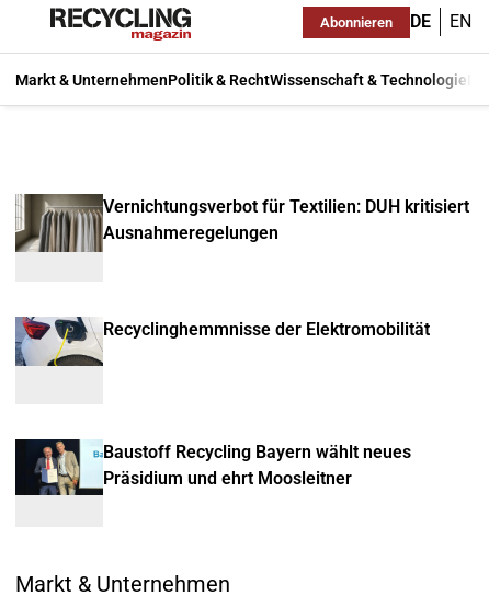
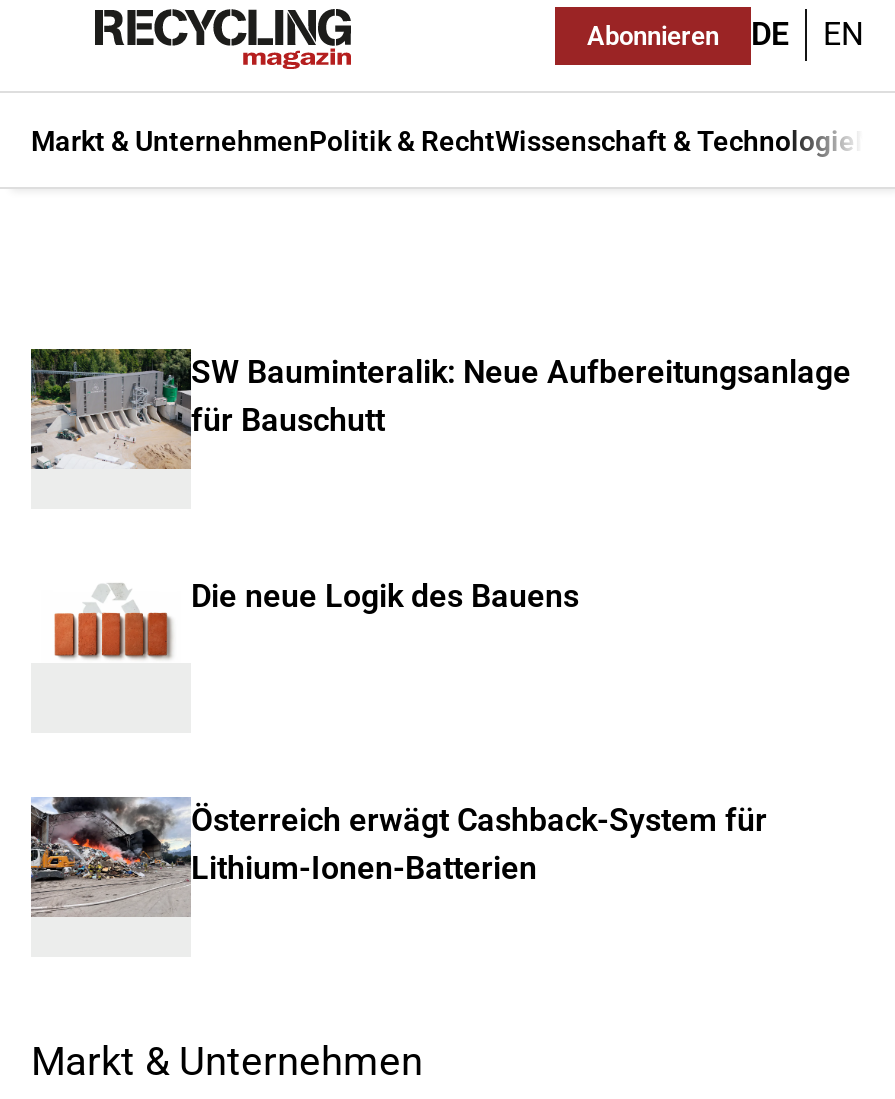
- [image]
- Vernichtungsverbot für Textilien: DUH kritisiert
- Ausnahmeregelungen
+ [image]
+ SW Bauminteralik: Neue Aufbereitungsanlage
+ für Bauschutt

- [image]
- Recyclinghemmnisse der Elektromobilität
+ [image]
+ Die neue Logik des Bauens

- [image]
- Baustoff Recycling Bayern wählt neues
- Präsidium und ehrt Moosleitner
+ [image]
+ Österreich erwägt Cashback-System für
+ Lithium-Ionen-Batterien
